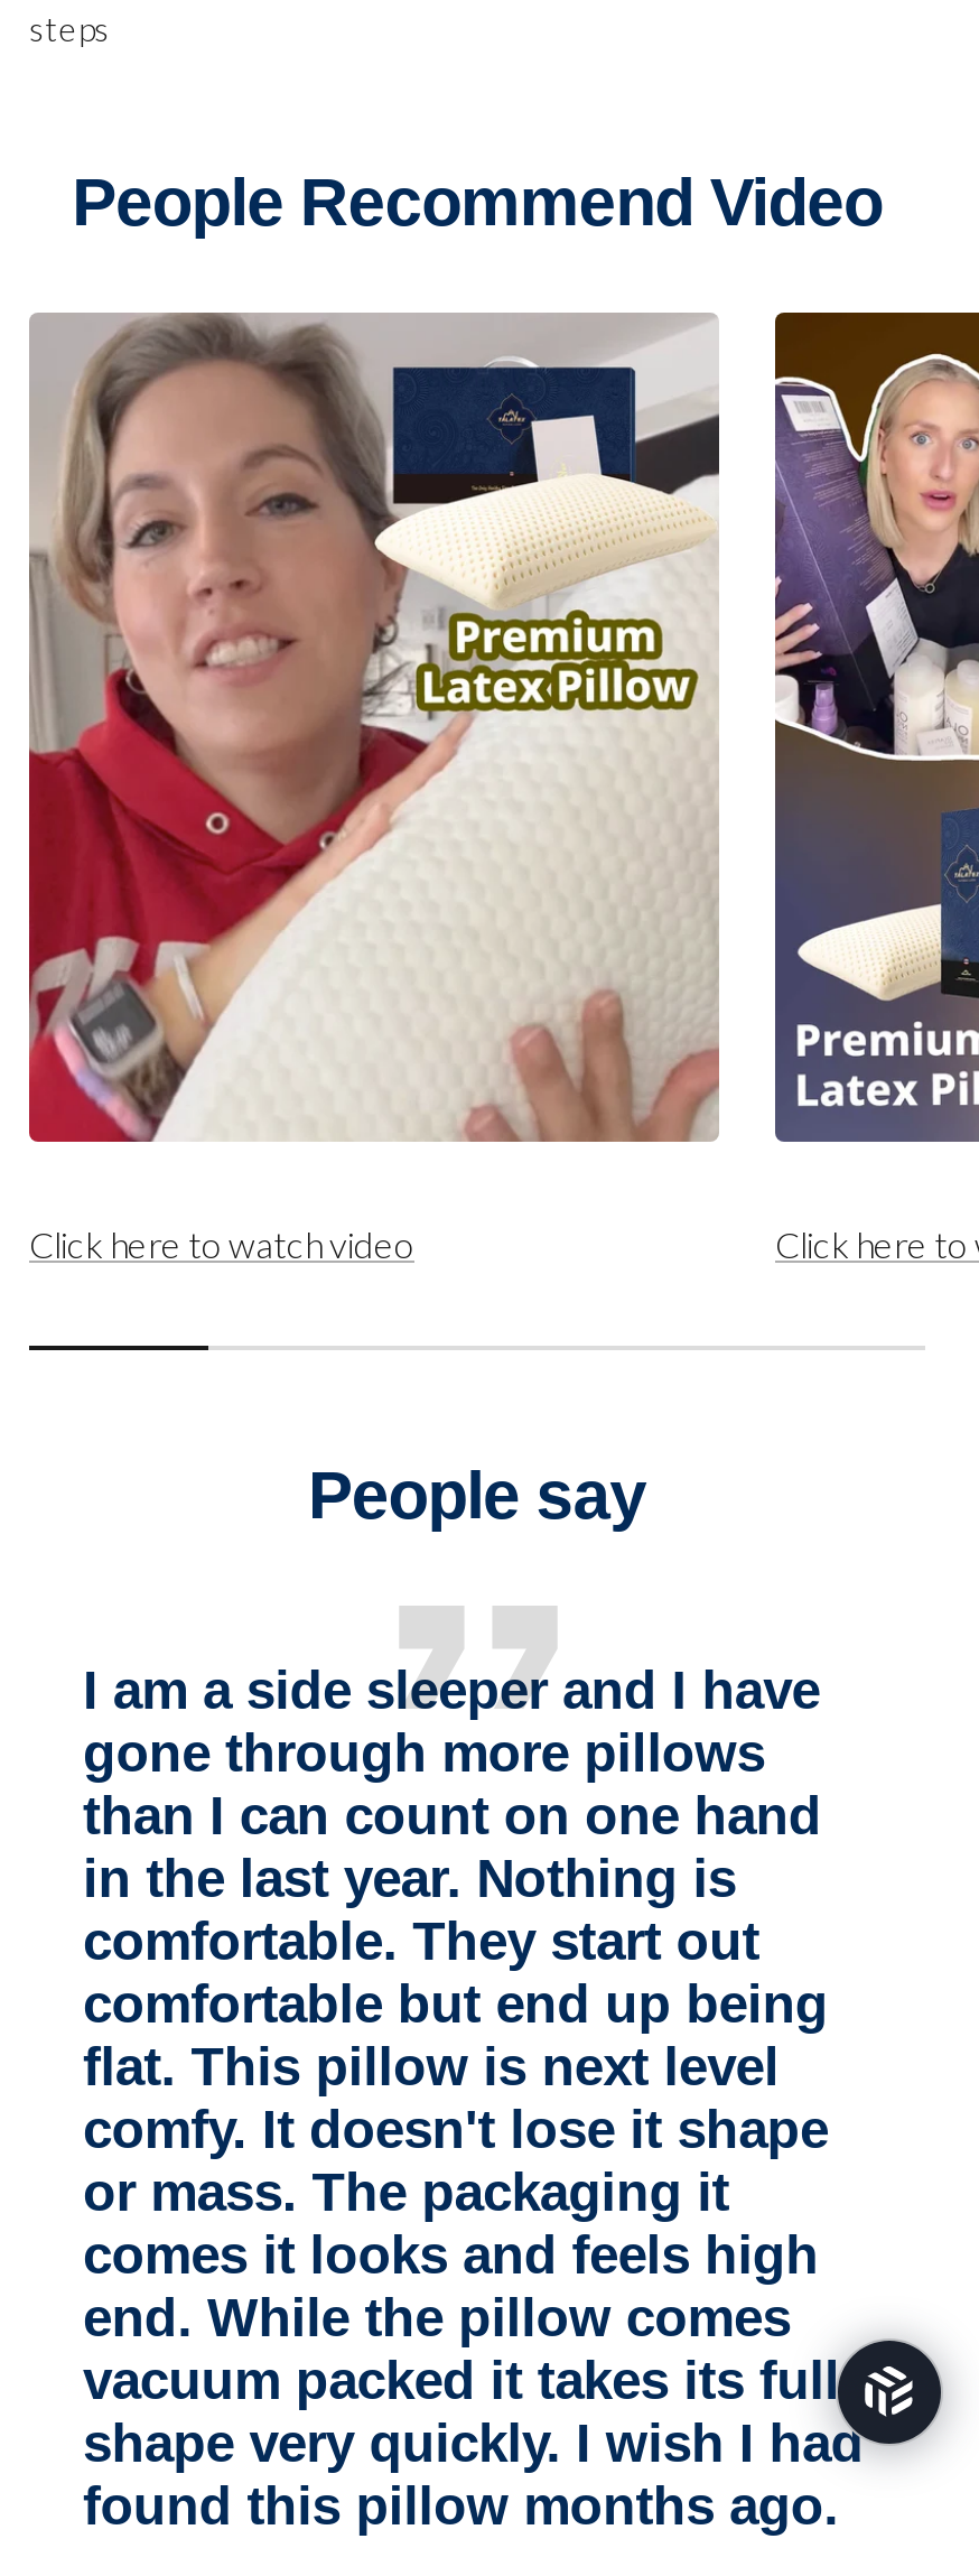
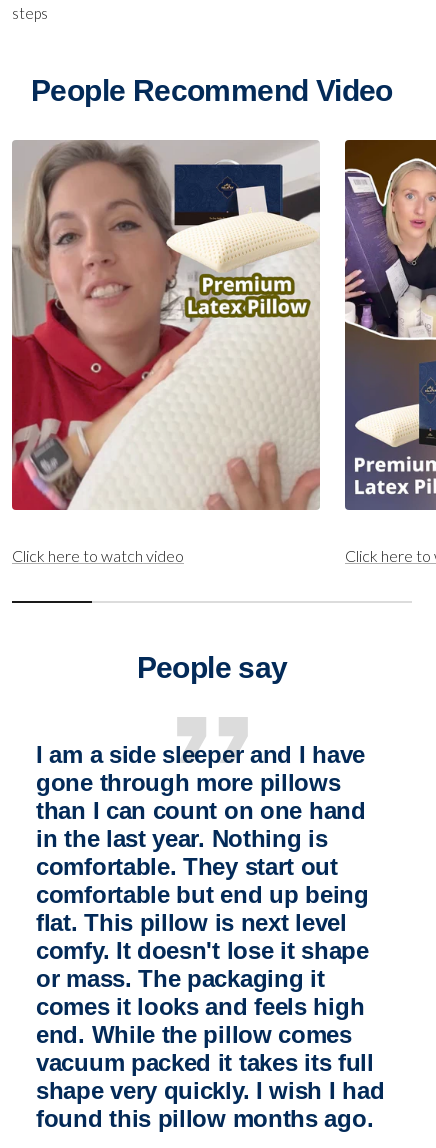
- [image]
